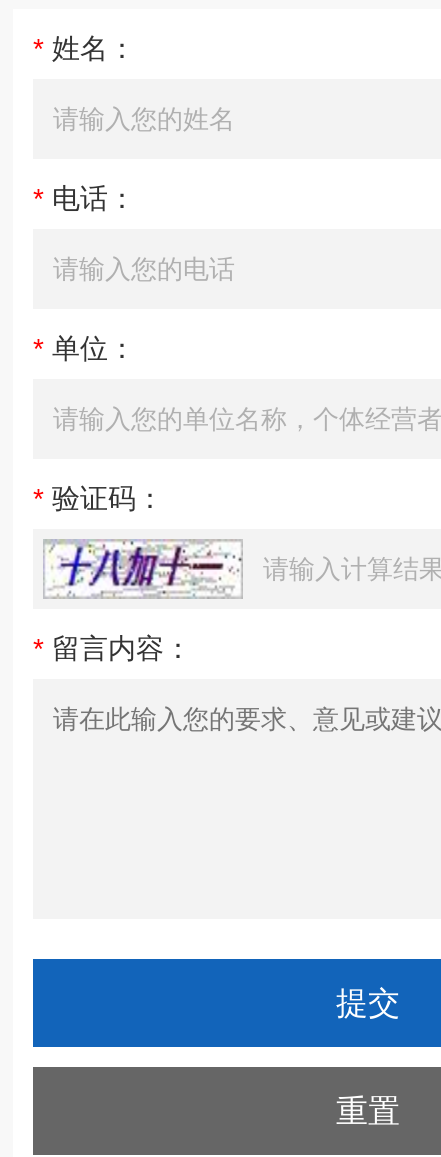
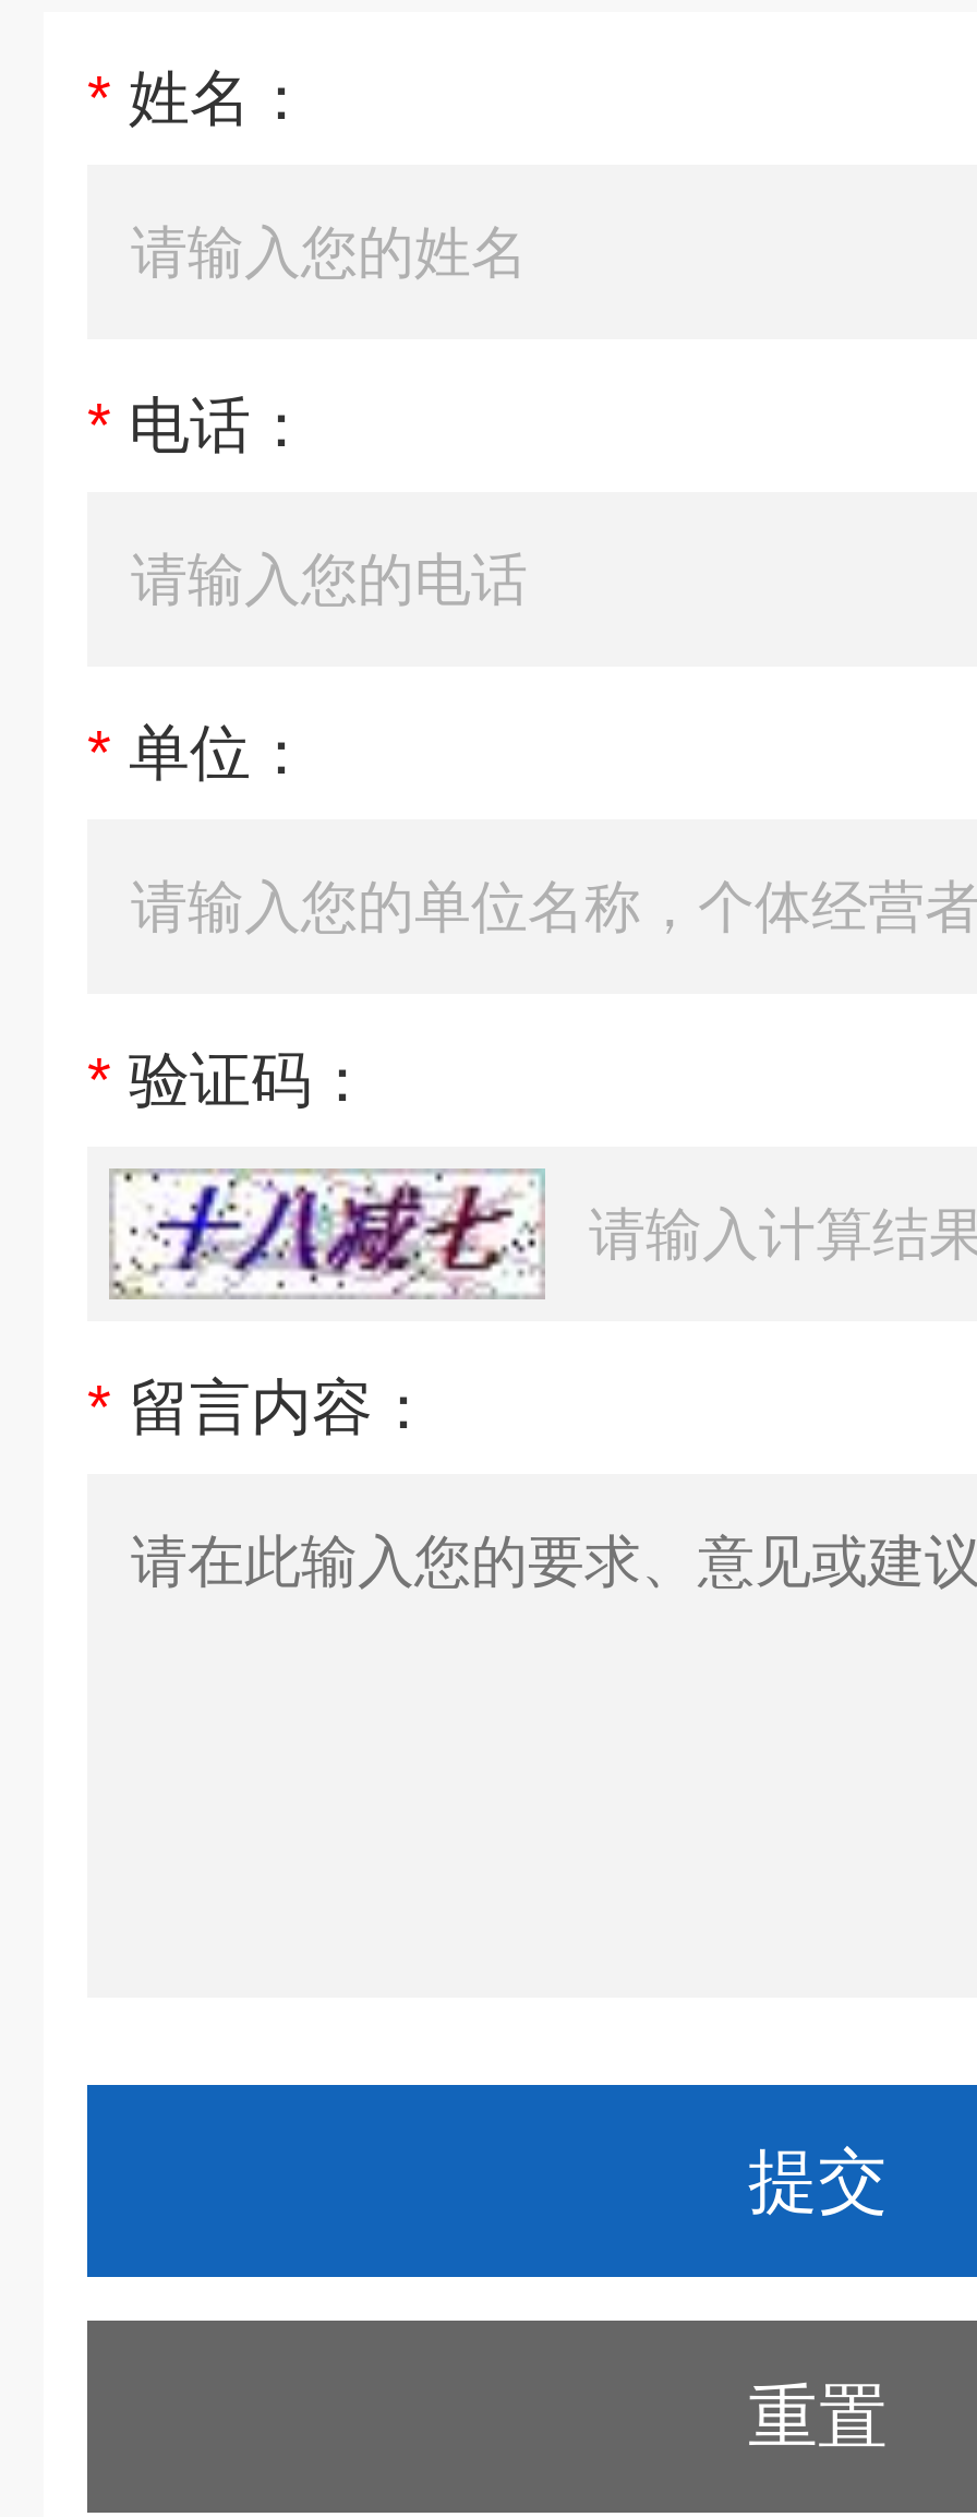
- [image]
+ [image]
